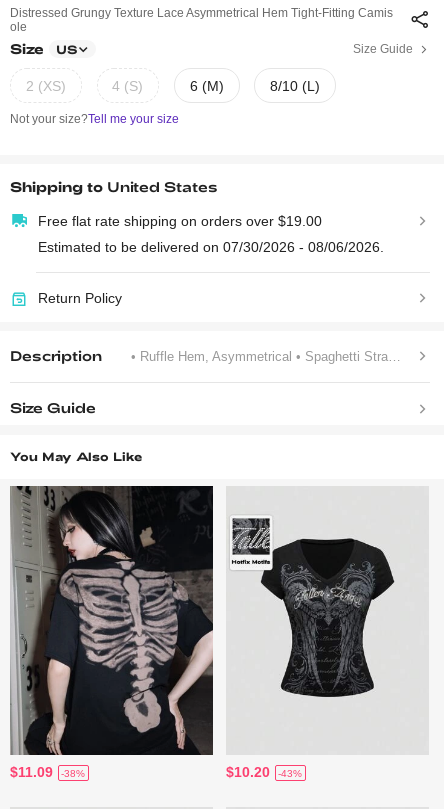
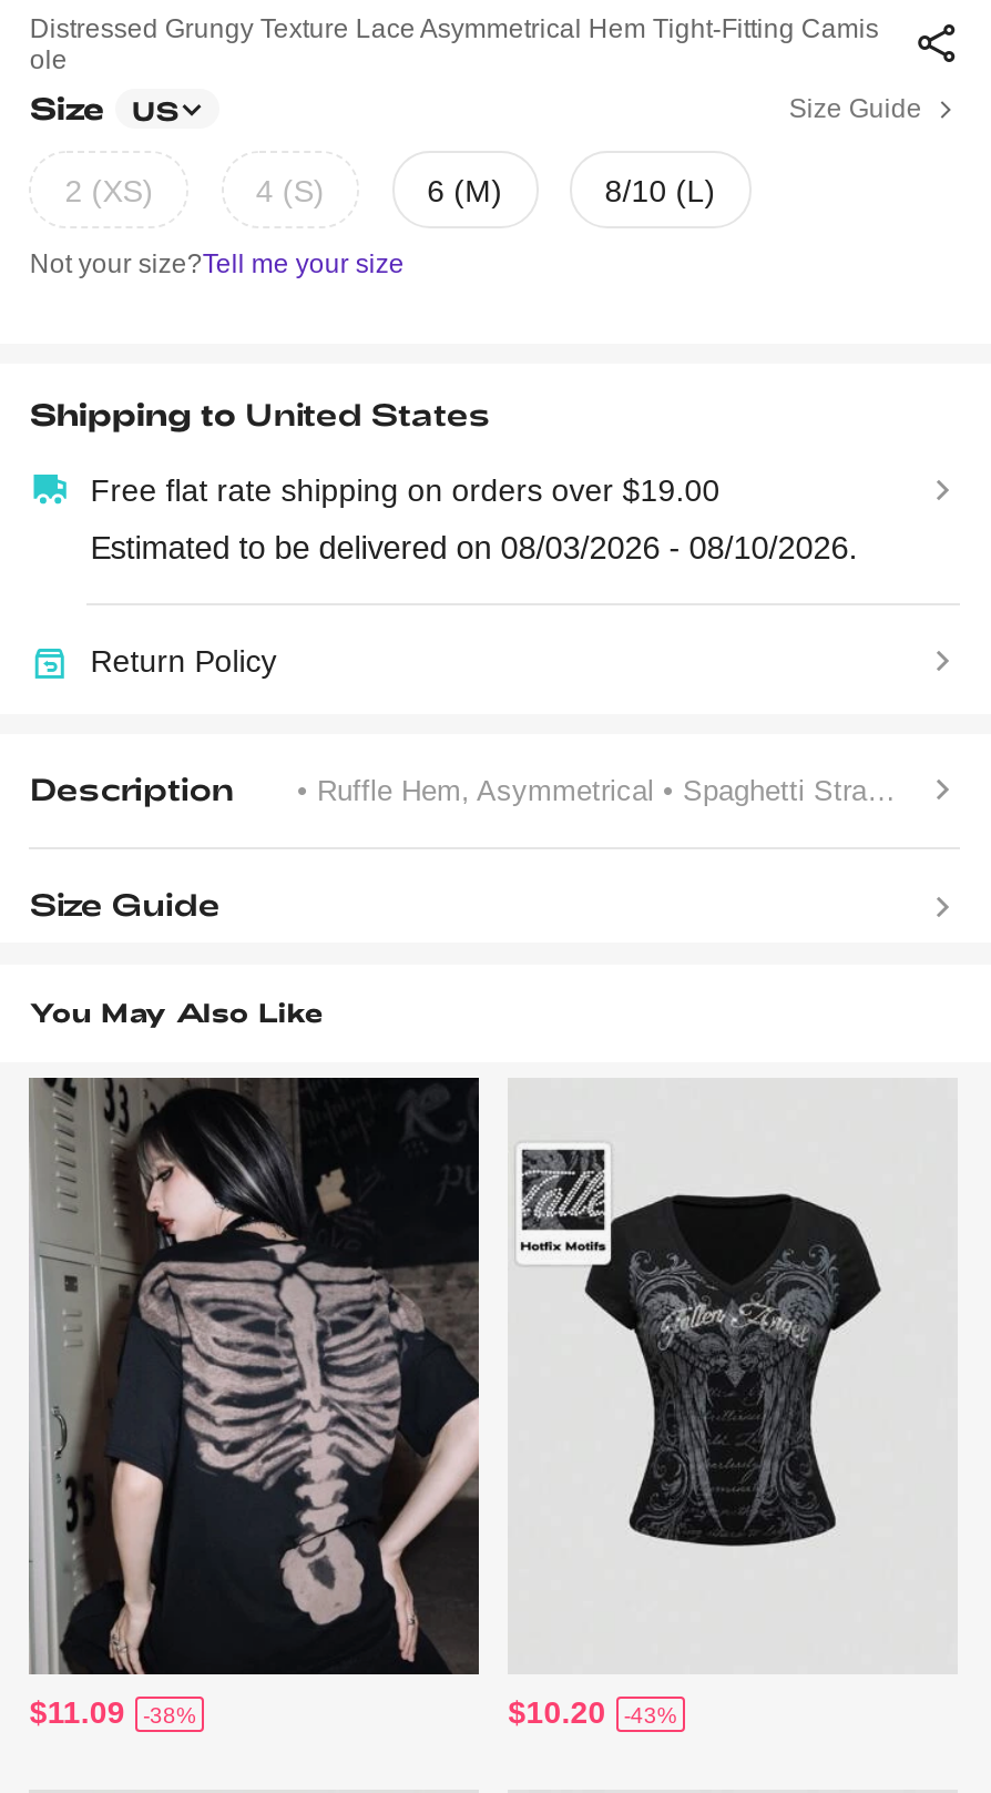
- Estimated to be delivered on 07/30/2026 - 08/06/2026.
+ Estimated to be delivered on 08/03/2026 - 08/10/2026.
